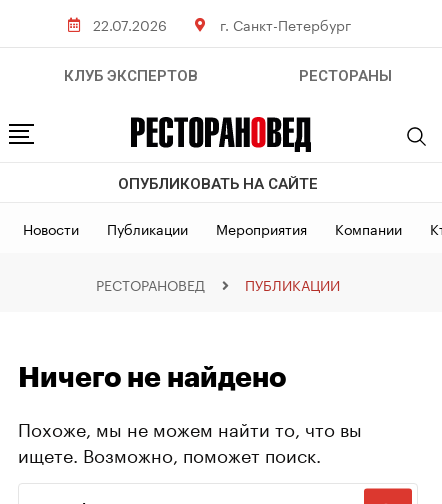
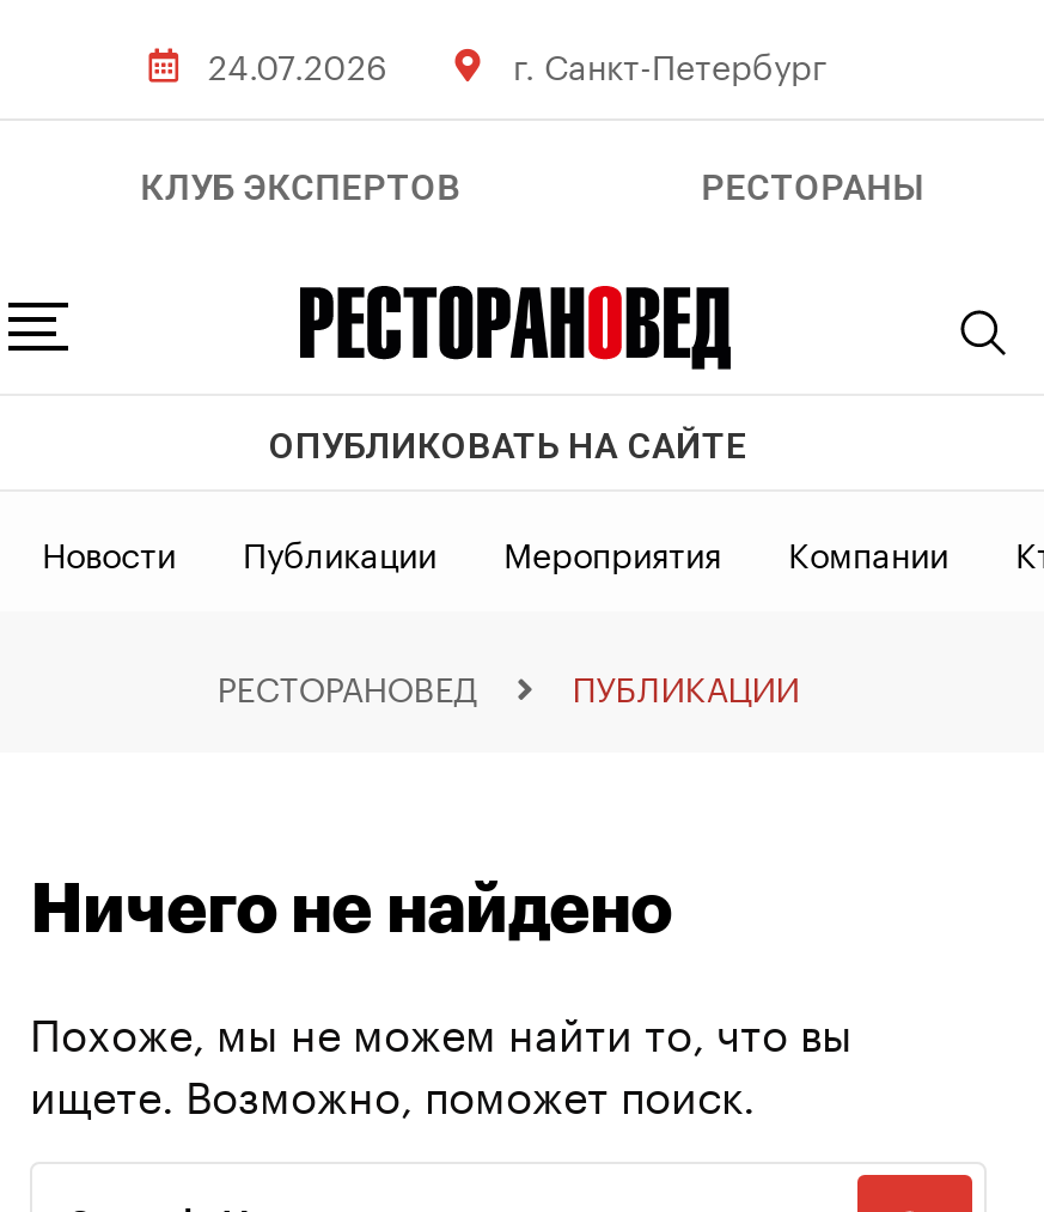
- 22.07.2026
+ 24.07.2026
